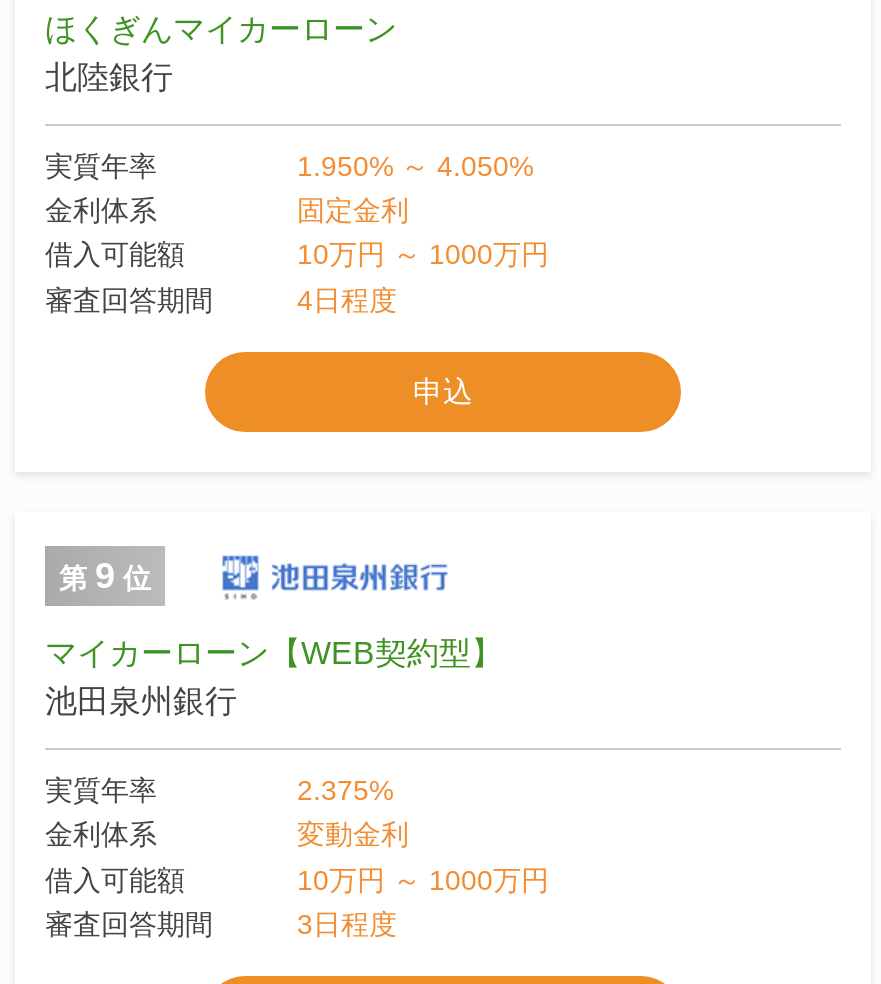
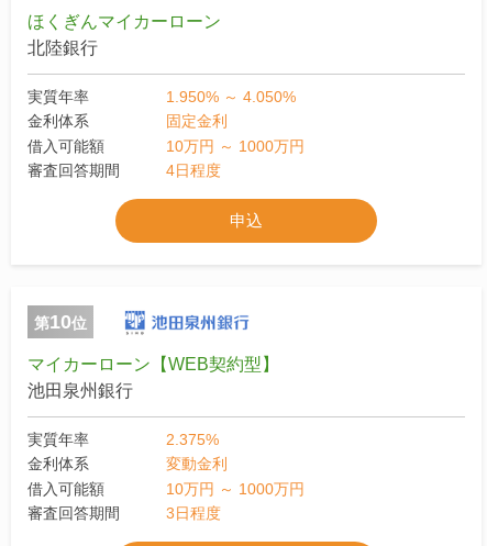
- 第 9 位
+ 第10位
